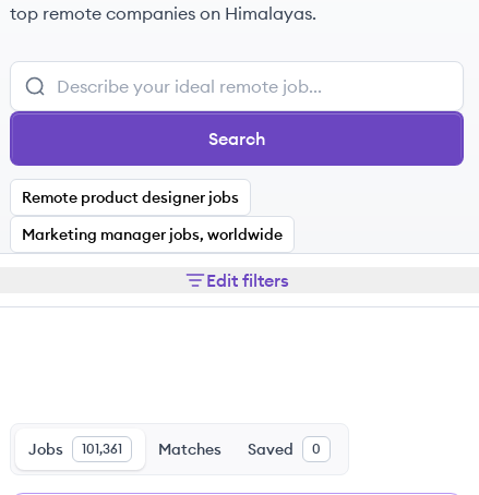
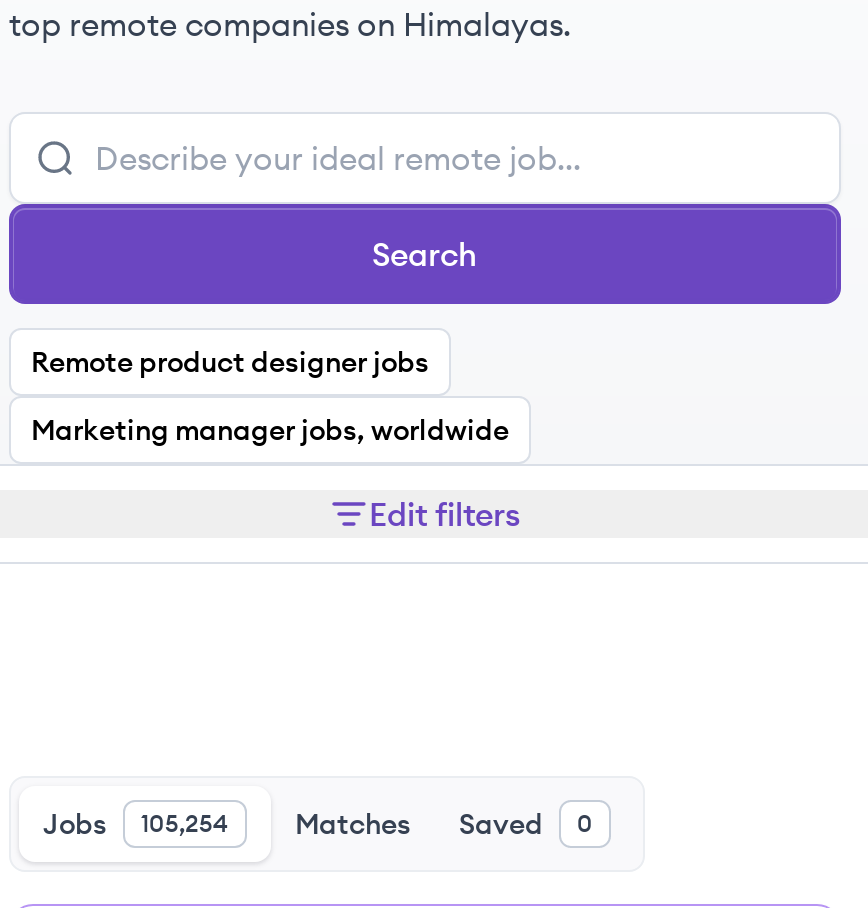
- Jobs 101,361
+ Jobs 105,254
